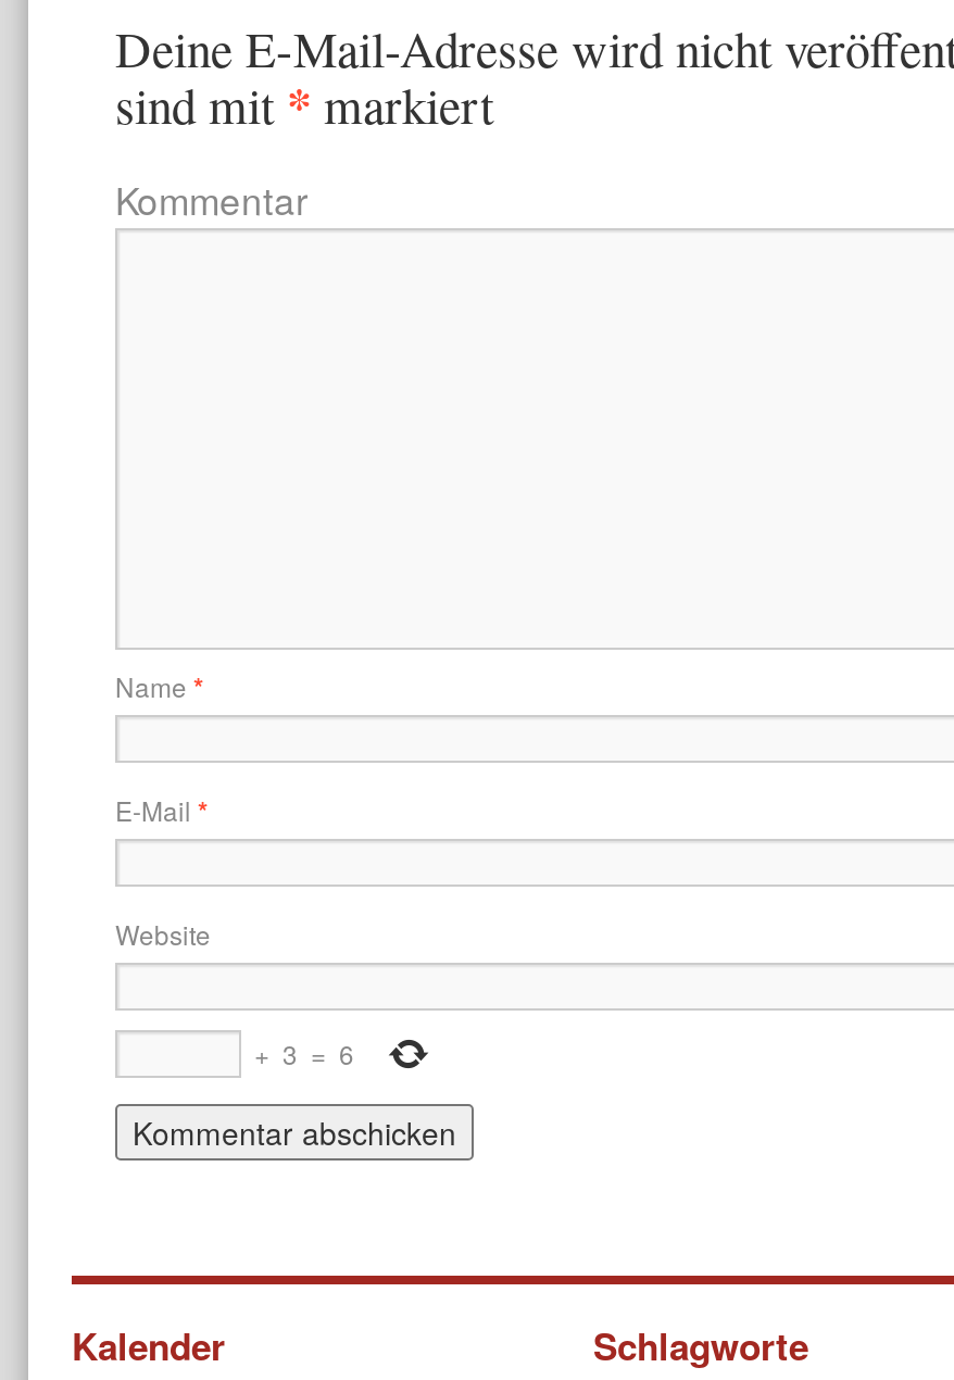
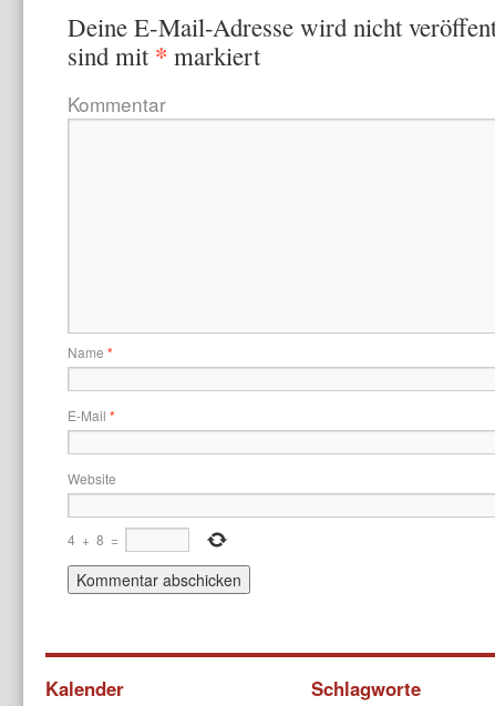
- + 3 = 6
+ 4 + 8 =
